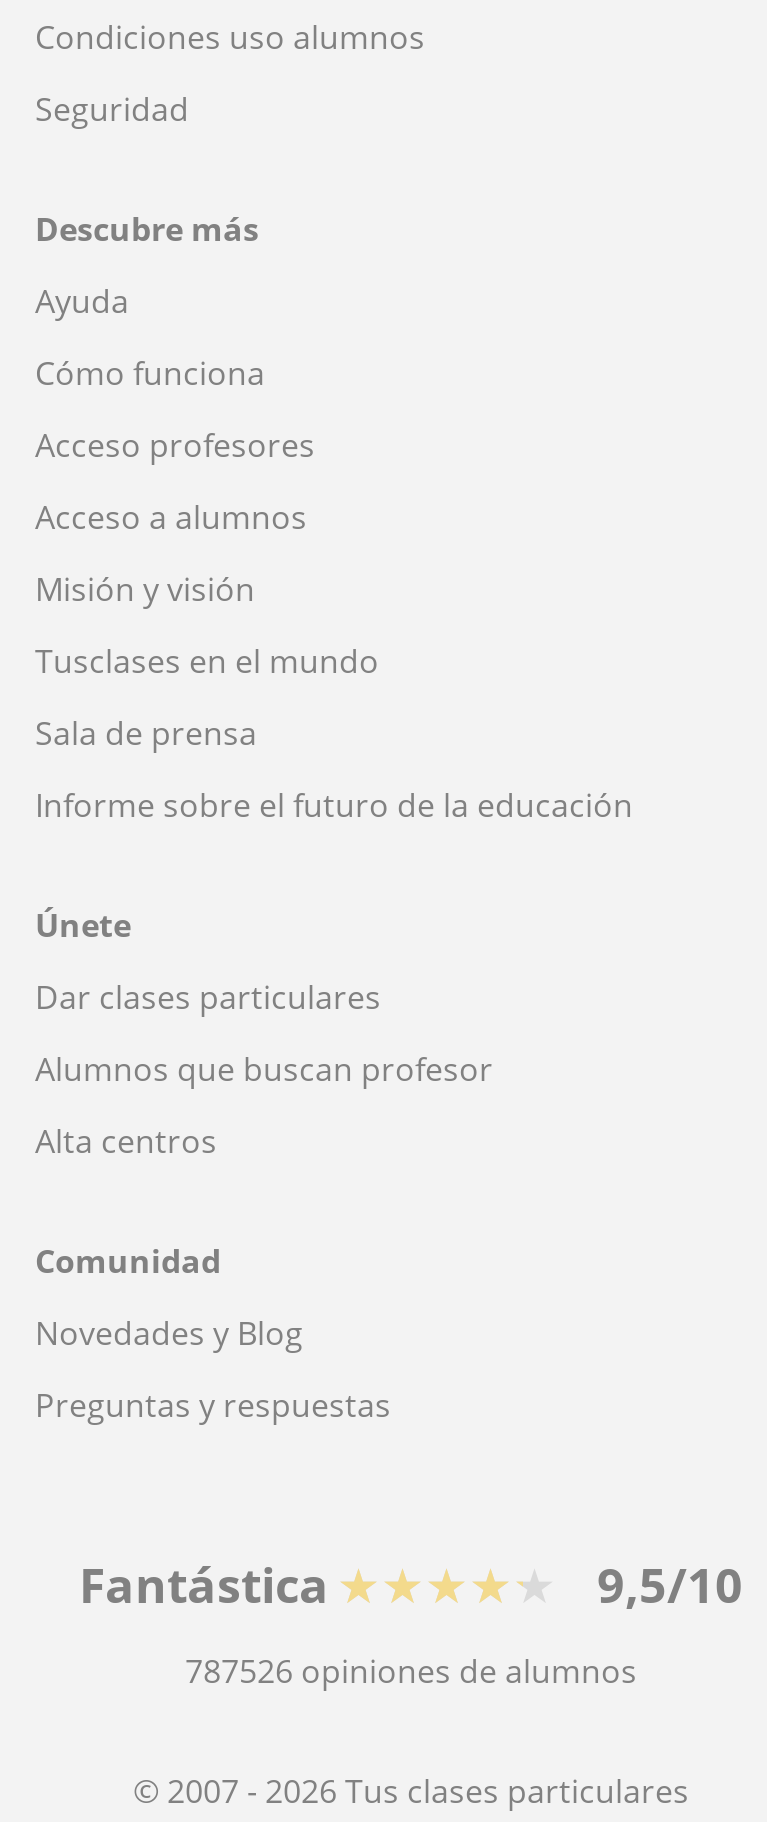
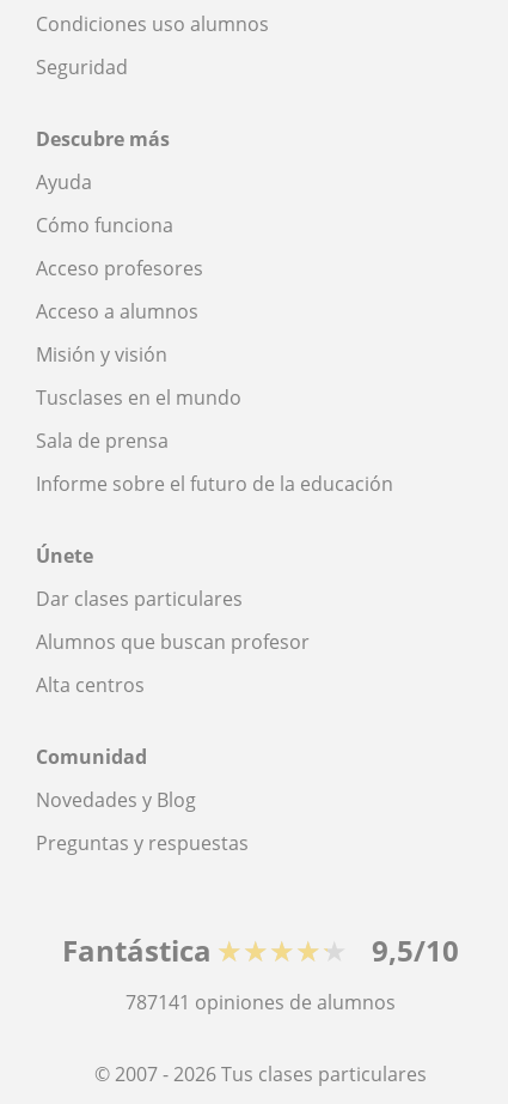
- 787526 opiniones de alumnos
+ 787141 opiniones de alumnos
